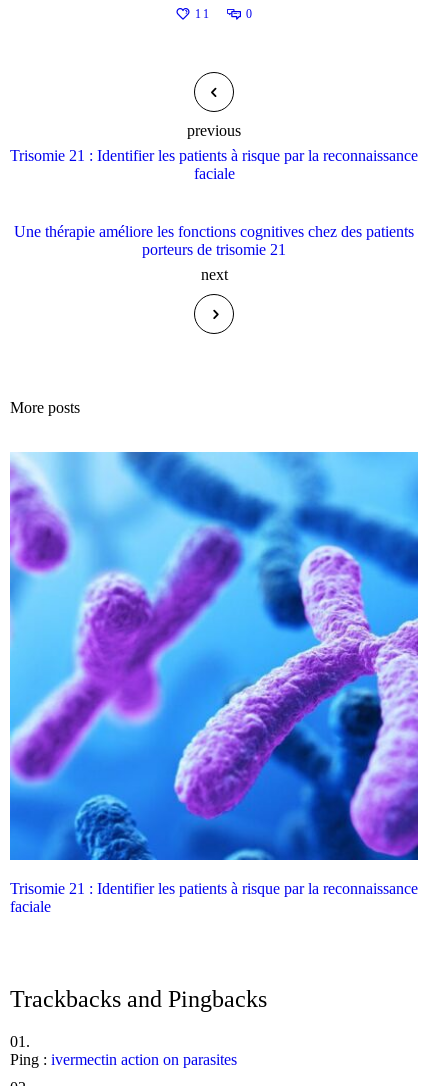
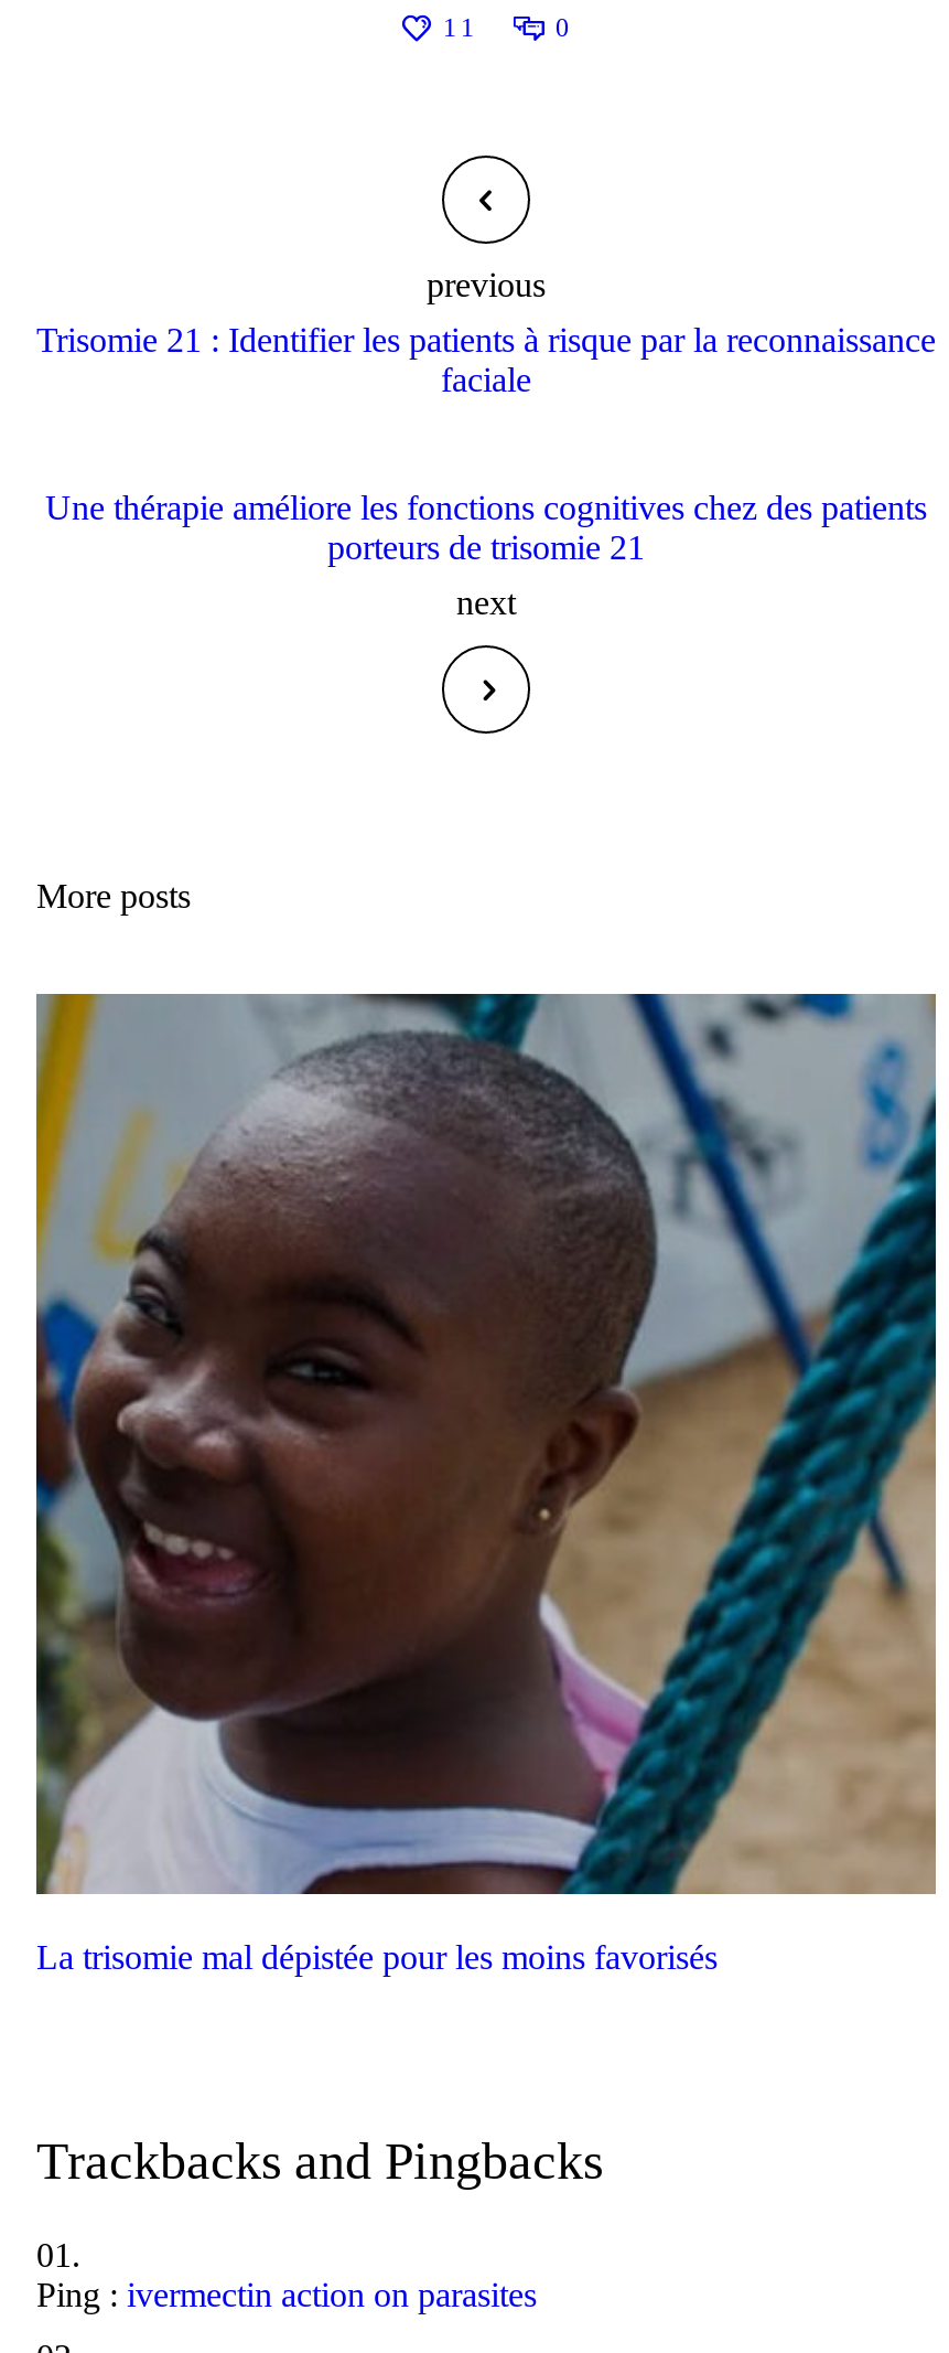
- [image]
- Trisomie 21 : Identifier les patients à risque par la reconnaissance
- faciale
+ [image]
+ La trisomie mal dépistée pour les moins favorisés
